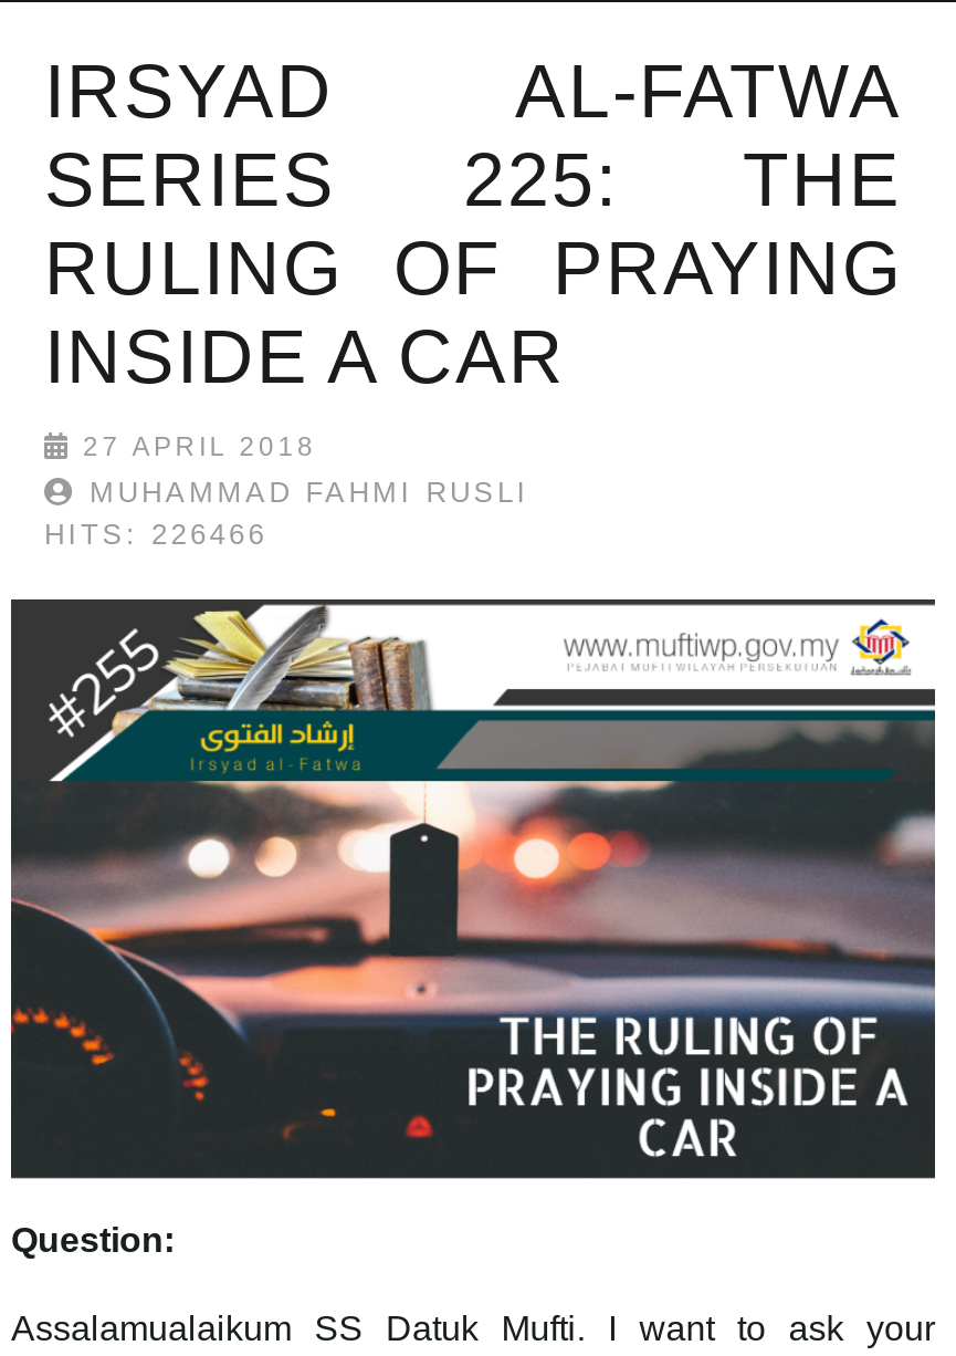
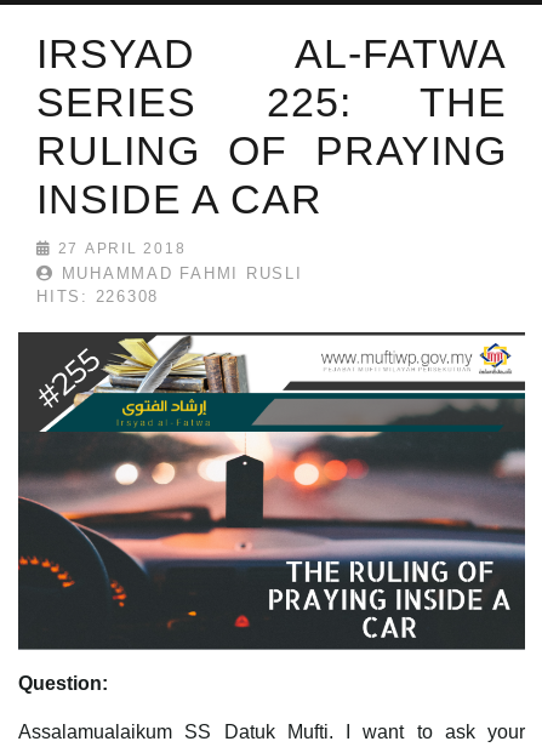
- HITS: 226466
+ HITS: 226308
